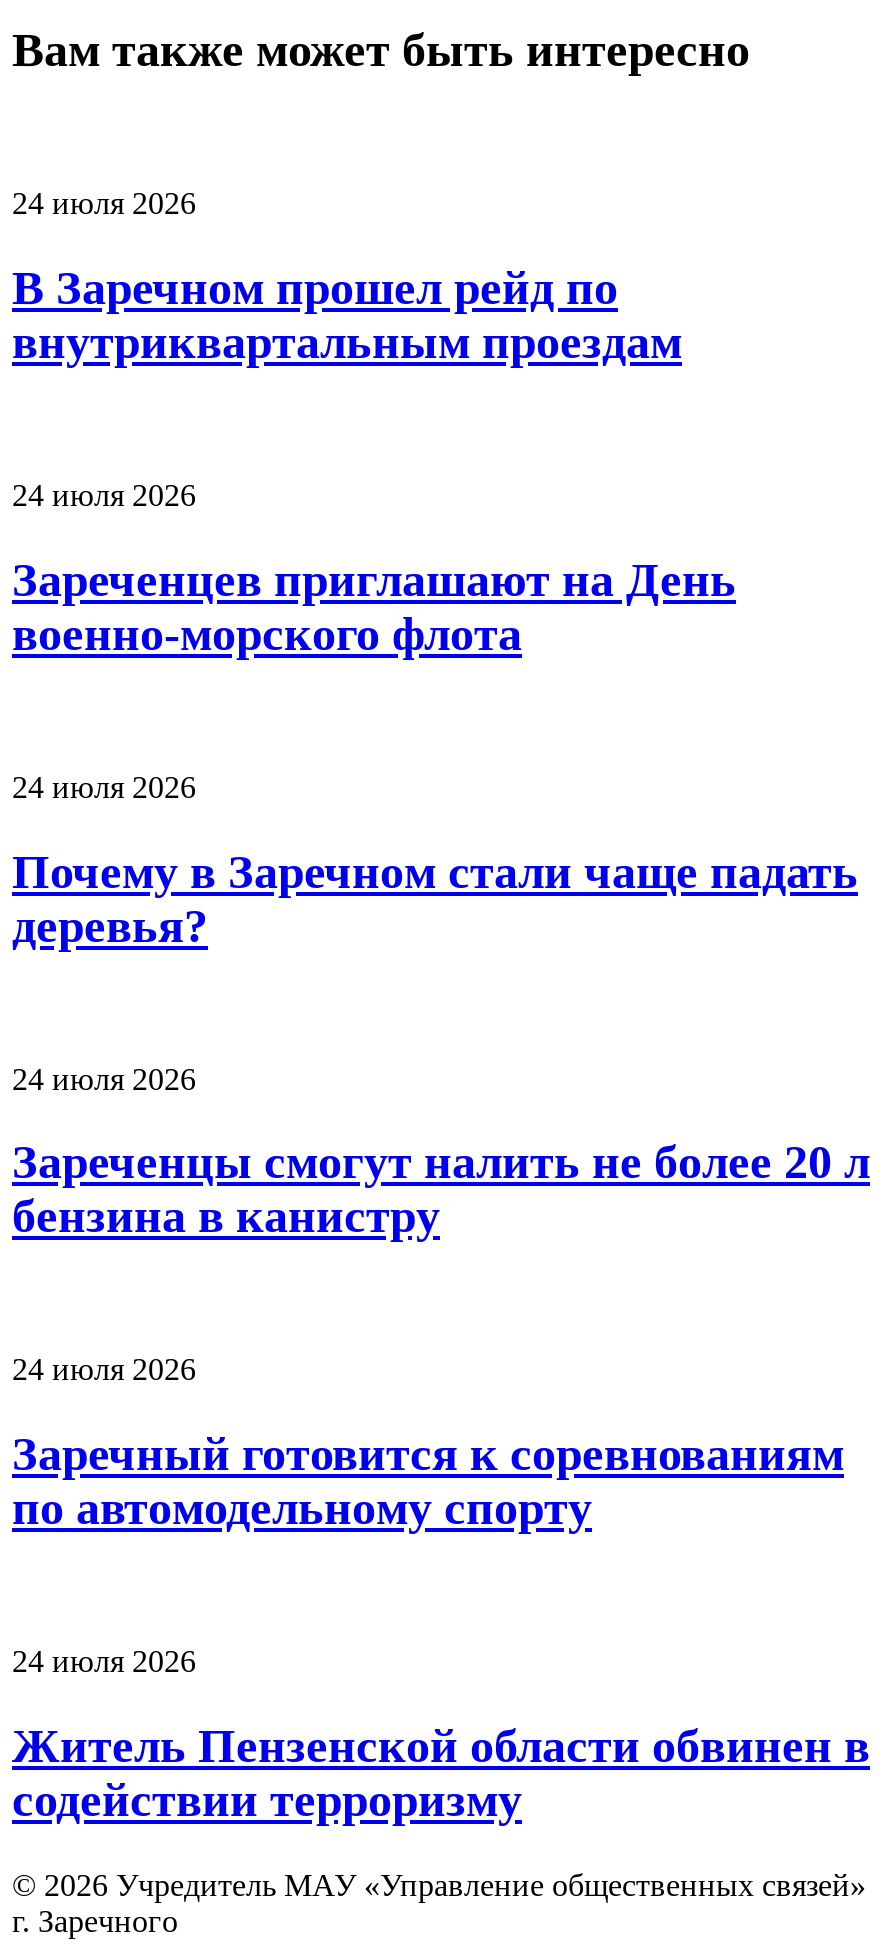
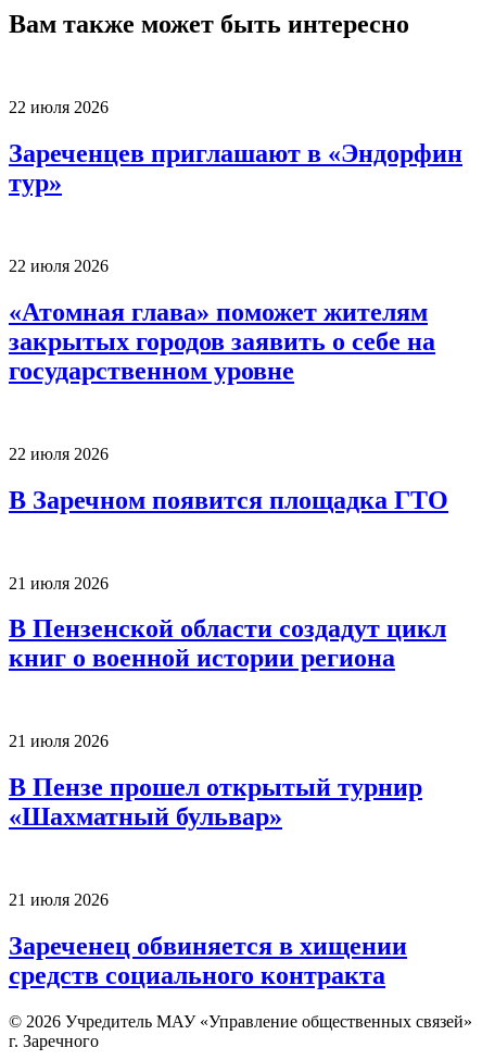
- 24 июля 2026
+ 22 июля 2026

- В Заречном прошел рейд по
- внутриквартальным проездам
+ Зареченцев приглашают в «Эндорфин
+ тур»

- 24 июля 2026
+ 22 июля 2026

- Зареченцев приглашают на День
- военно-морского флота
+ «Атомная глава» поможет жителям
+ закрытых городов заявить о себе на
+ государственном уровне

- 24 июля 2026
+ 22 июля 2026

- Почему в Заречном стали чаще падать
- деревья?
+ В Заречном появится площадка ГТО

- 24 июля 2026
+ 21 июля 2026

- Зареченцы смогут налить не более 20 л
- бензина в канистру
+ В Пензенской области создадут цикл
+ книг о военной истории региона

- 24 июля 2026
+ 21 июля 2026

- Заречный готовится к соревнованиям
- по автомодельному спорту
+ В Пензе прошел открытый турнир
+ «Шахматный бульвар»

- 24 июля 2026
+ 21 июля 2026

- Житель Пензенской области обвинен в
- содействии терроризму
+ Зареченец обвиняется в хищении
+ средств социального контракта
